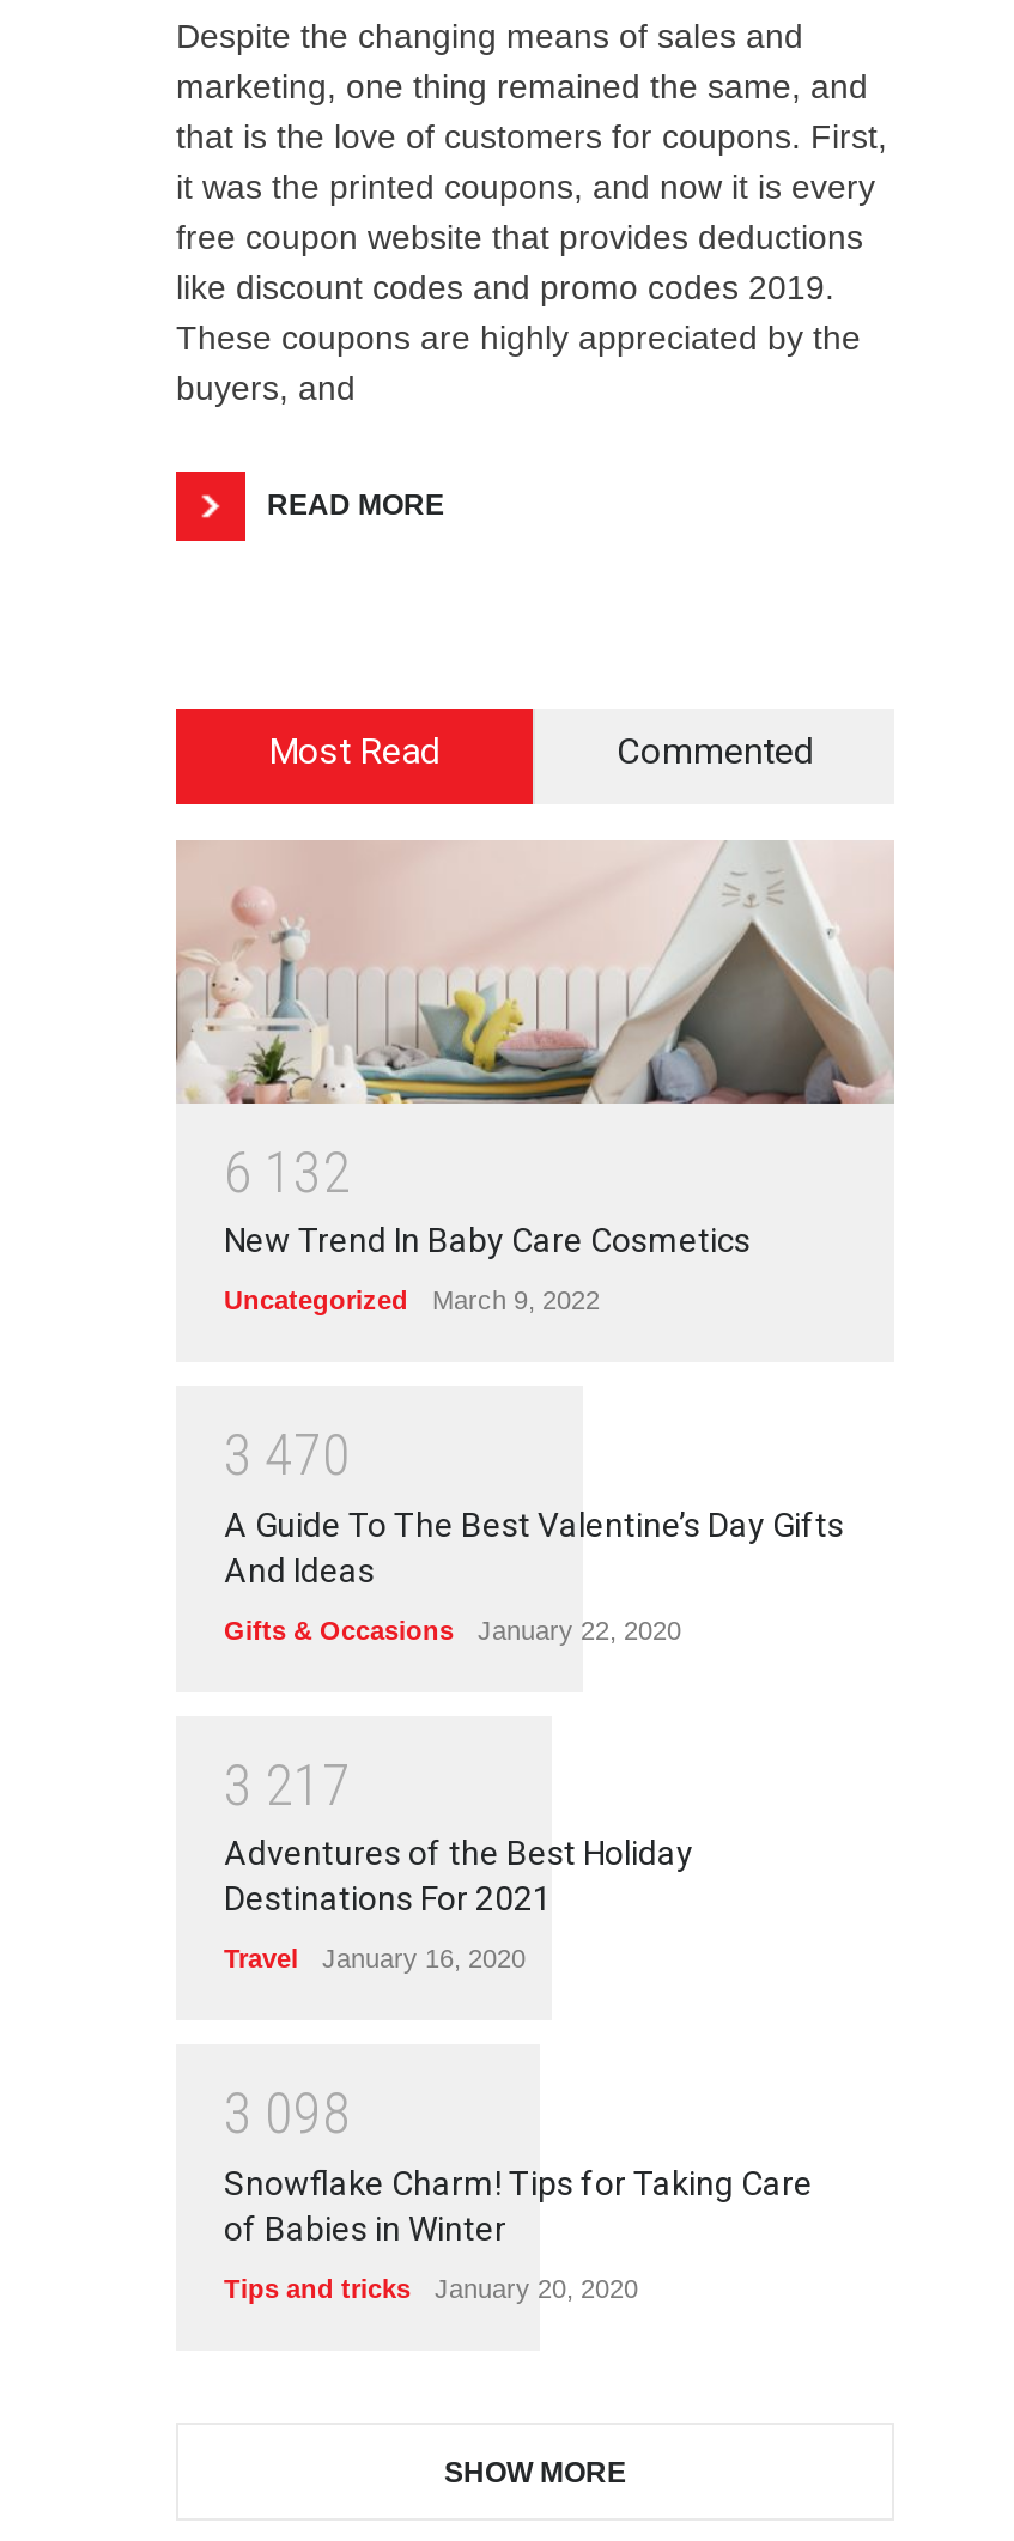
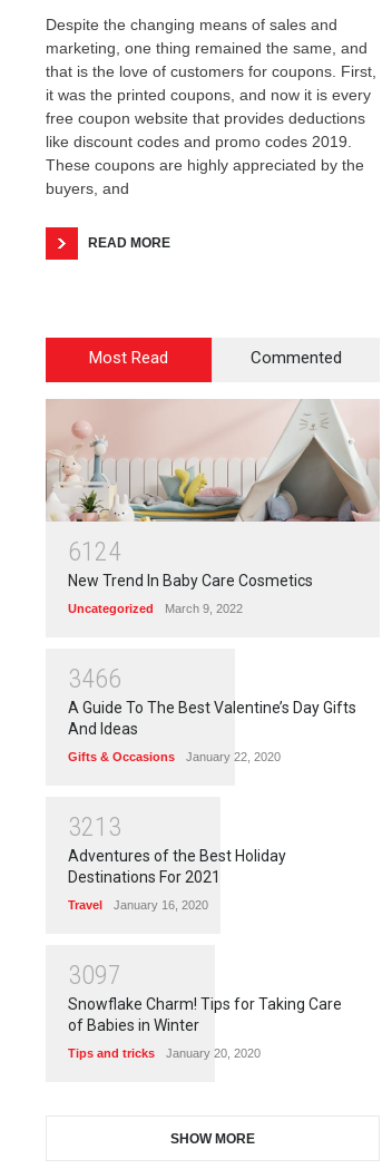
- 6 1 32
+ 6124

- 3 470
+ 3466

- 3 21 7
+ 3213

- 3 098
+ 3097
